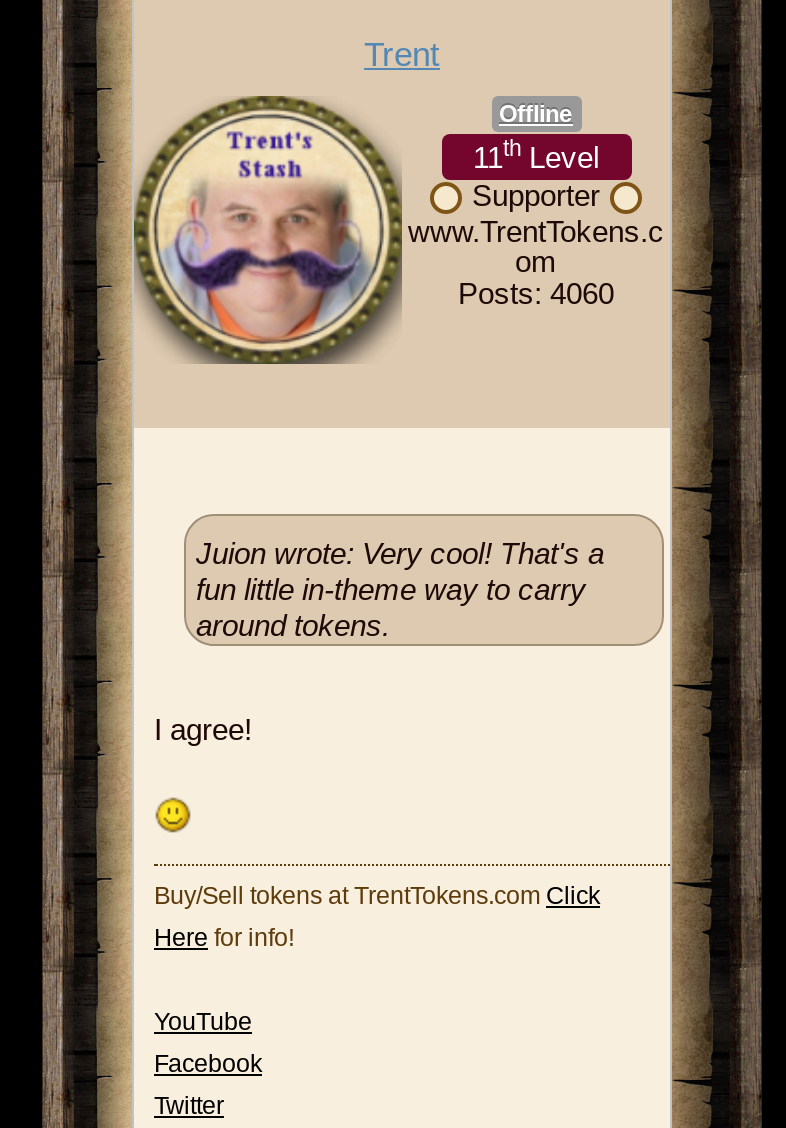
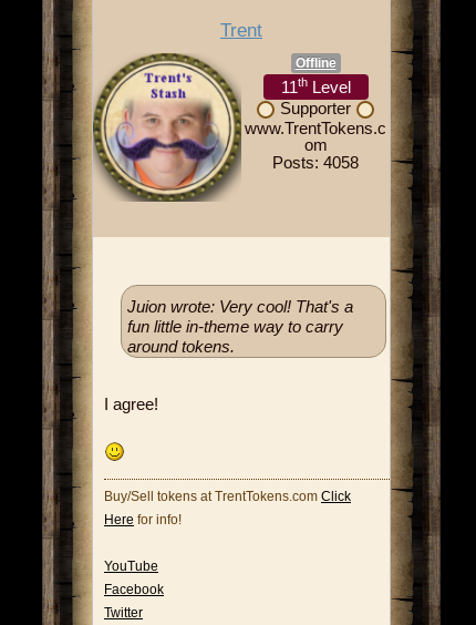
- Posts: 4060
+ Posts: 4058
